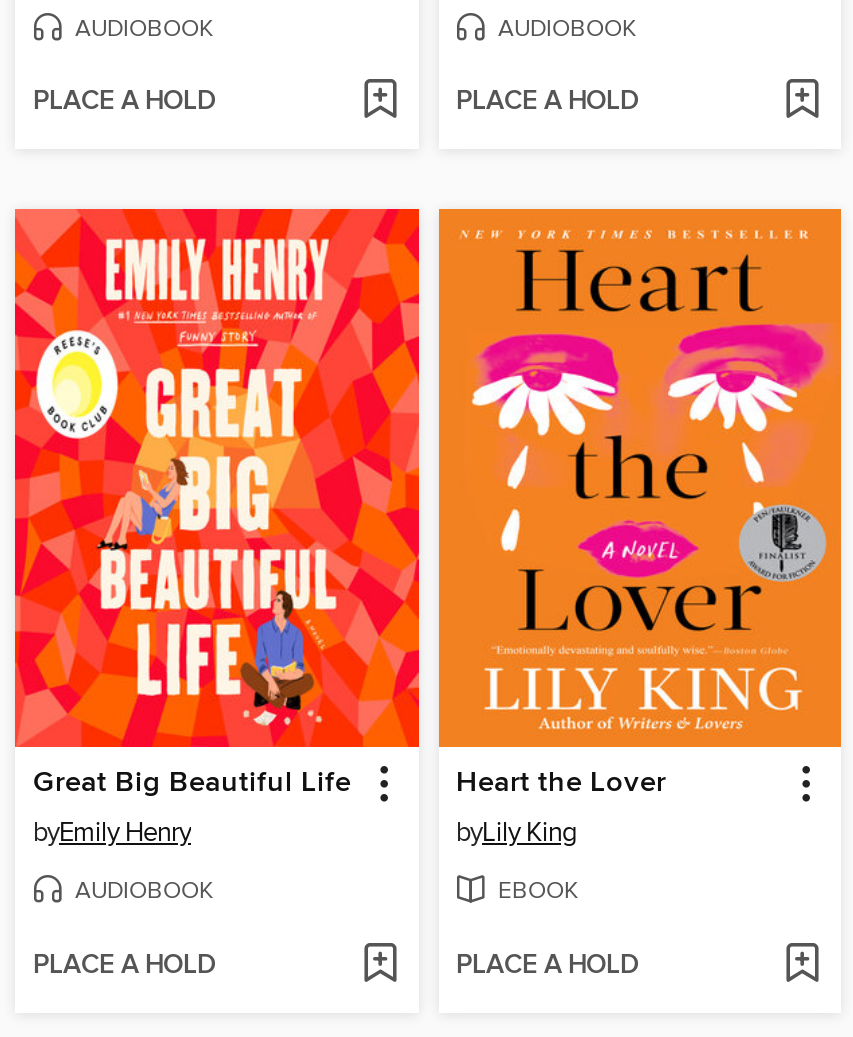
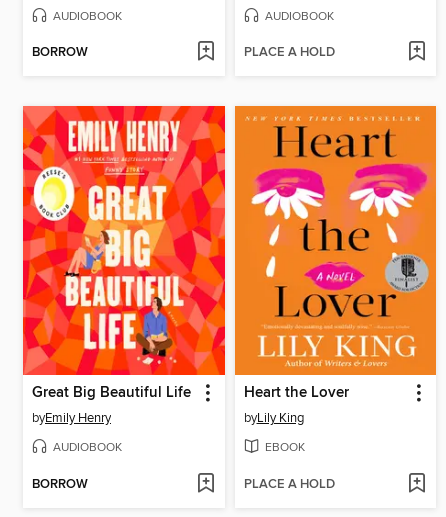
- PLACE A HOLD
+ BORROW

- PLACE A HOLD
+ BORROW
